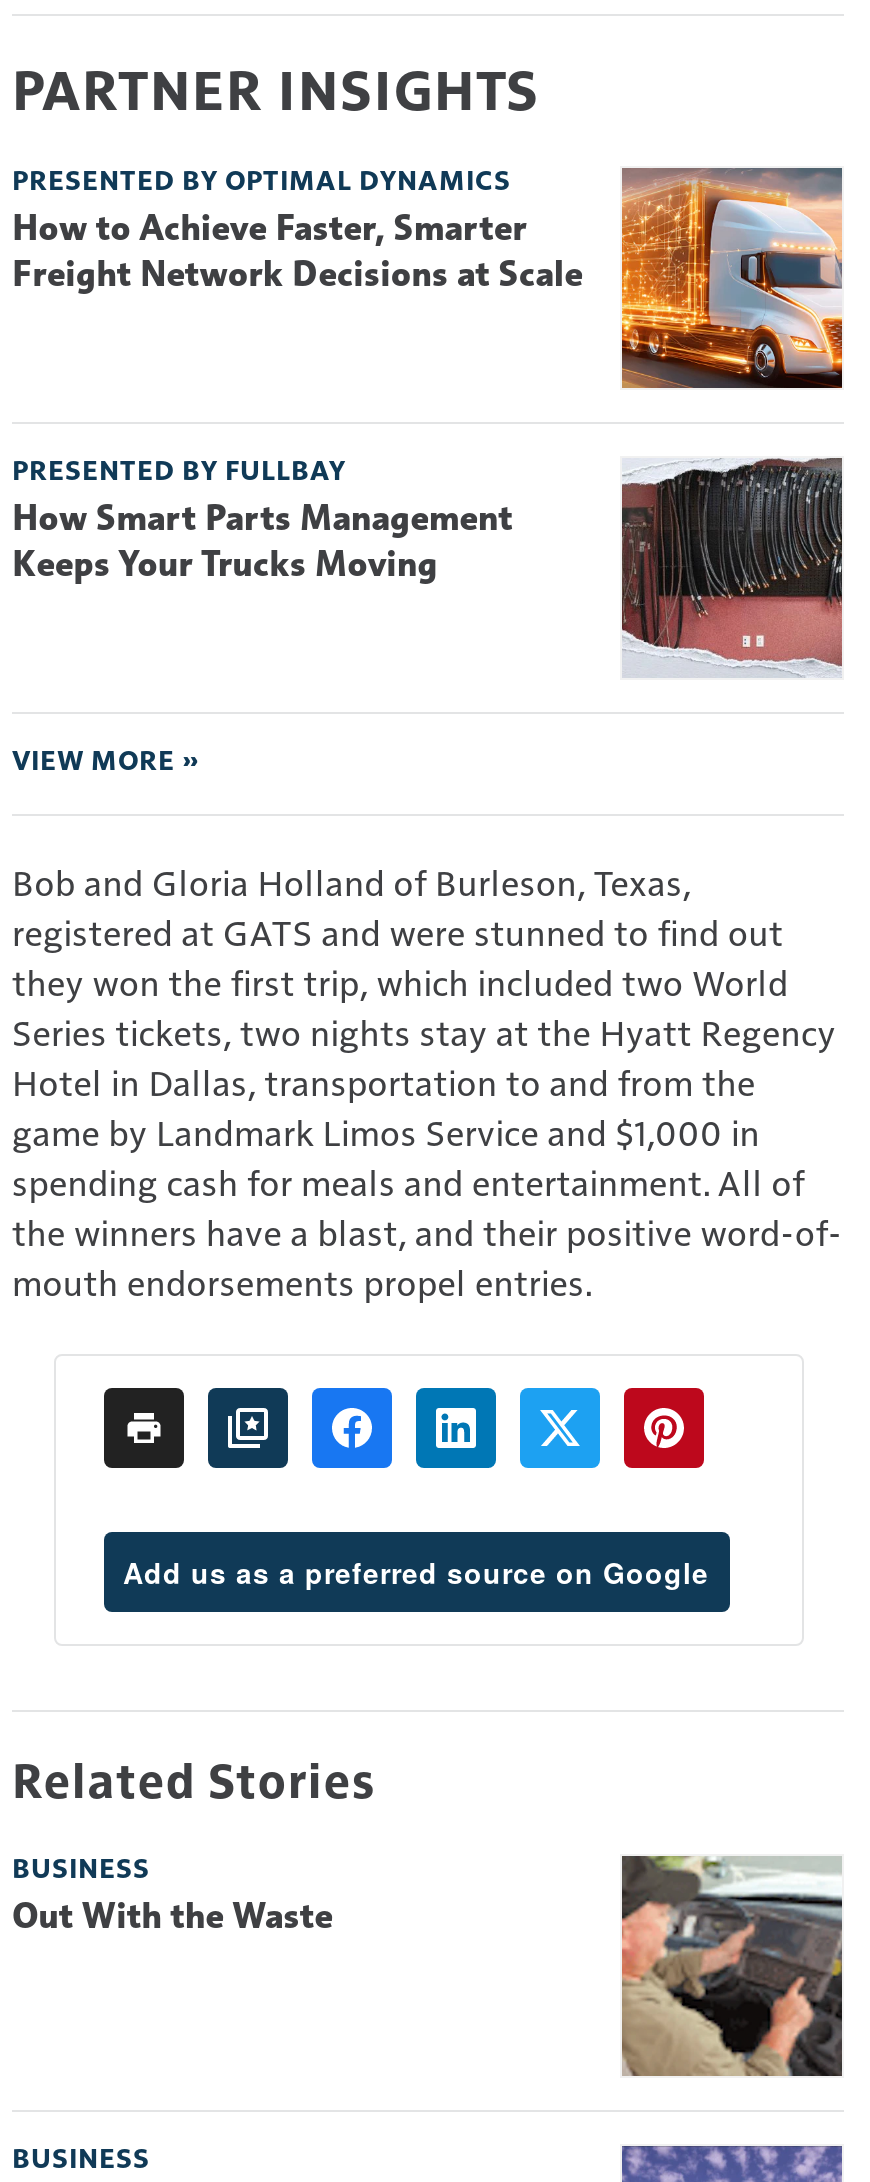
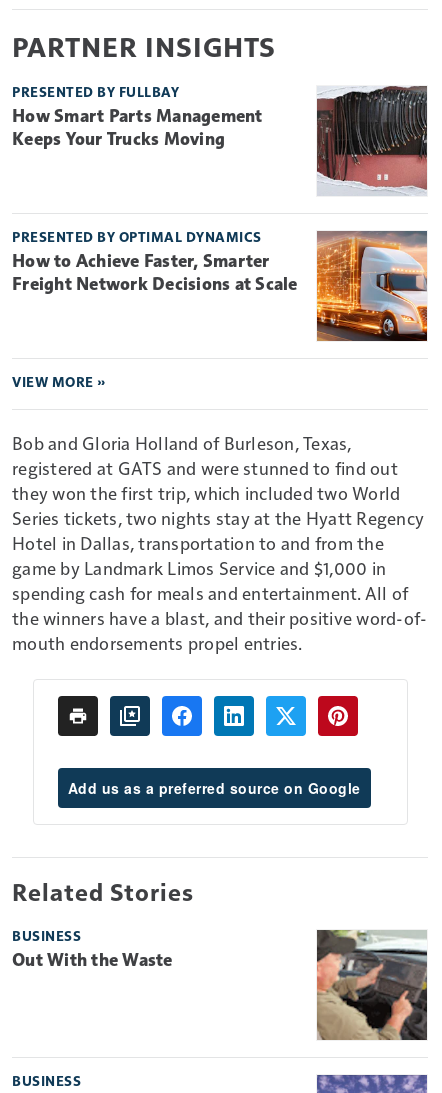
moved down: [image] | PRESENTED BY OPTIMAL DYNAMICS | How to Achieve Faster, Smarter | Freight Network Decisions at Scale

moved up: PRESENTED BY FULLBAY | How Smart Parts Management | Keeps Your Trucks Moving
